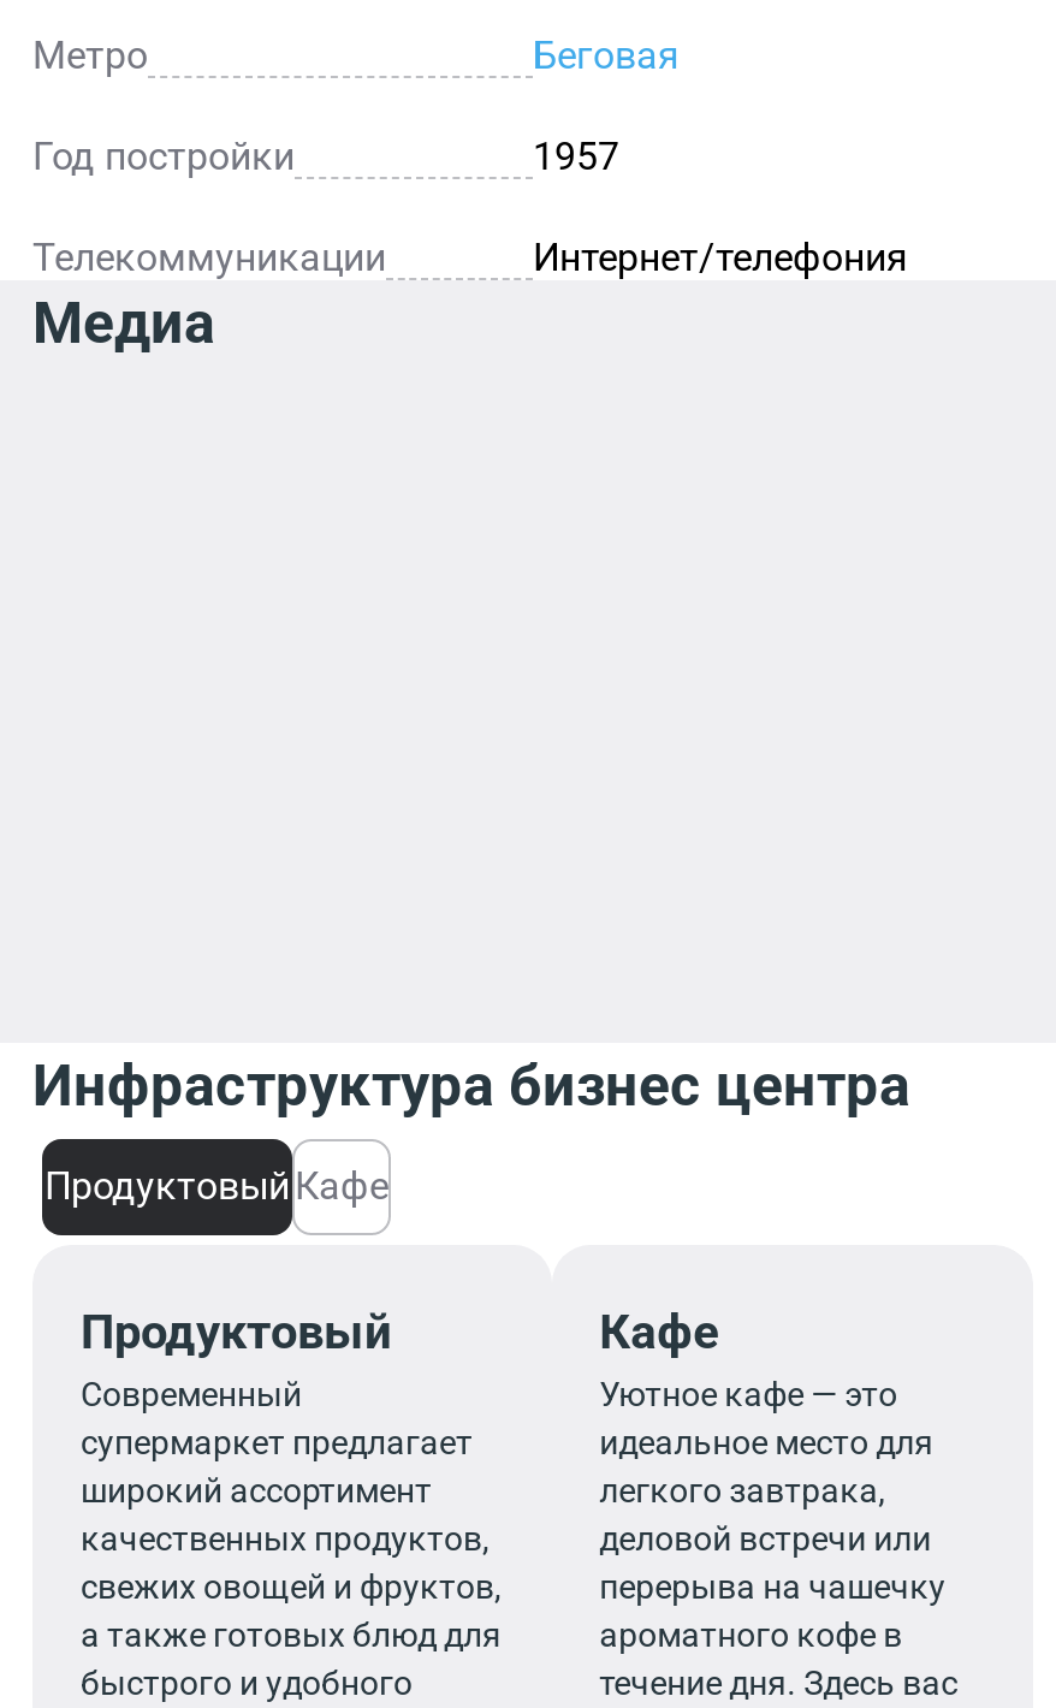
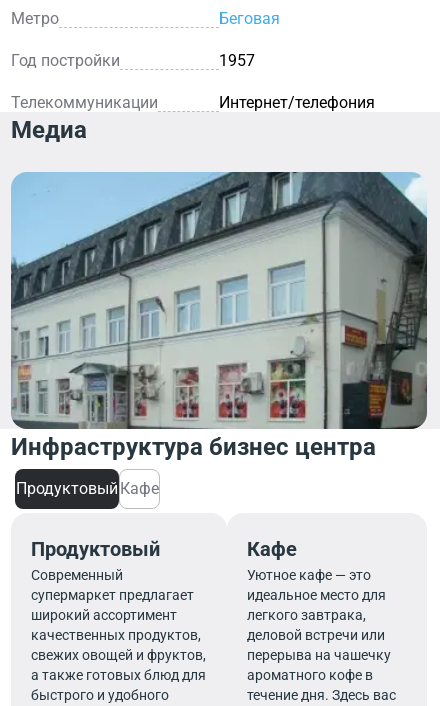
+ [image]
